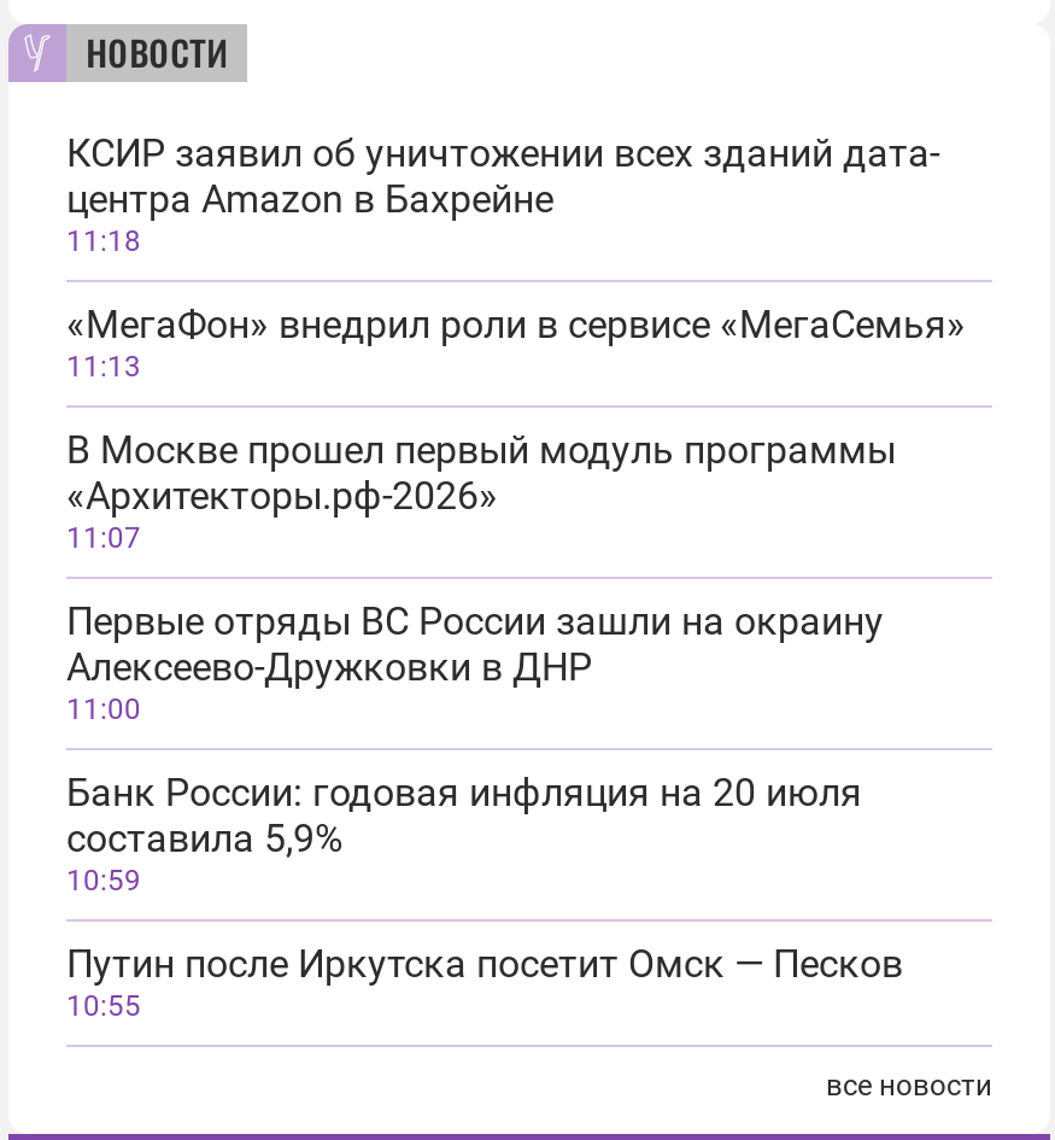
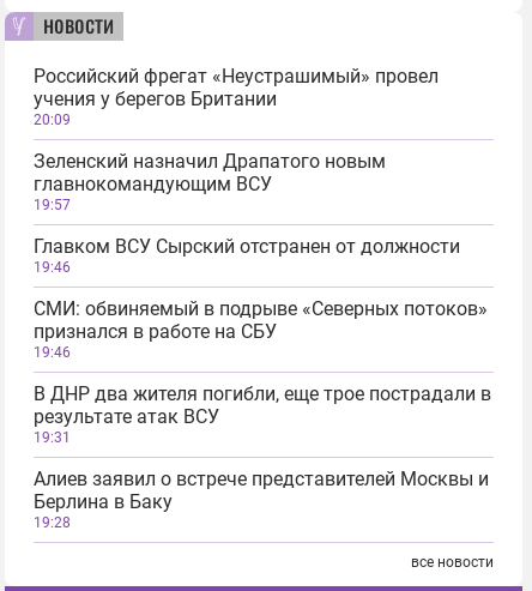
- КСИР заявил об уничтожении всех зданий дата-
- центра Amazon в Бахрейне
- 11:18
+ Российский фрегат «Неустрашимый» провел
+ учения у берегов Британии
+ 20:09

- «МегаФон» внедрил роли в сервисе «МегаСемья»
- 11:13
+ Зеленский назначил Драпатого новым
+ главнокомандующим ВСУ
+ 19:57

- В Москве прошел первый модуль программы
- «Архитекторы.рф-2026»
- 11:07
+ Главком ВСУ Сырский отстранен от должности
+ 19:46

- Первые отряды ВС России зашли на окраину
- Алексеево-Дружковки в ДНР
- 11:00
+ СМИ: обвиняемый в подрыве «Северных потоков»
+ признался в работе на СБУ
+ 19:46

- Банк России: годовая инфляция на 20 июля
- составила 5,9%
- 10:59
+ В ДНР два жителя погибли, еще трое пострадали в
+ результате атак ВСУ
+ 19:31

- Путин после Иркутска посетит Омск — Песков
- 10:55
+ Алиев заявил о встрече представителей Москвы и
+ Берлина в Баку
+ 19:28
